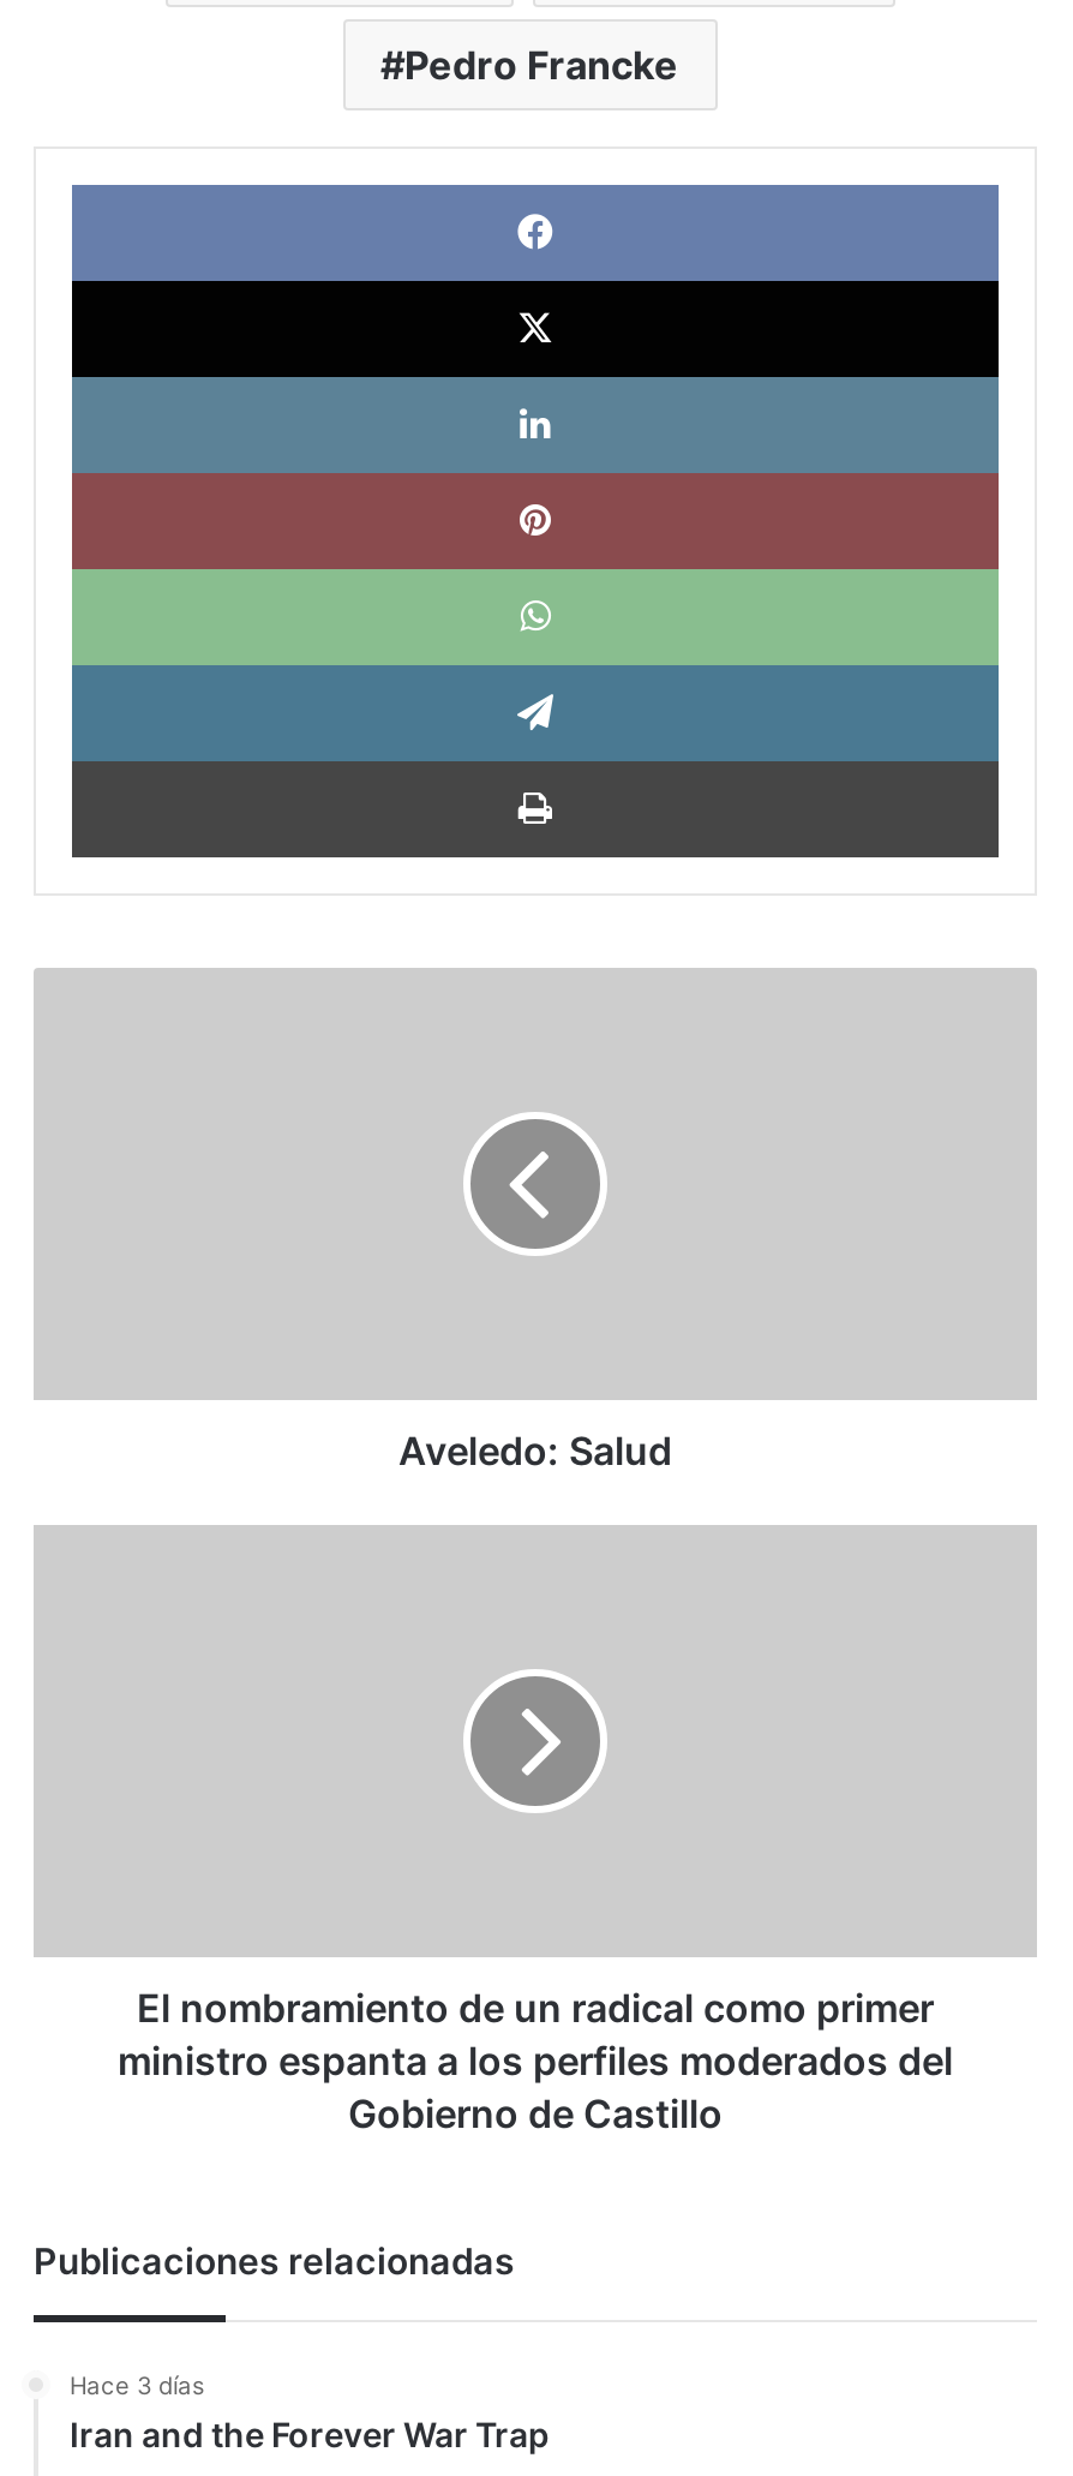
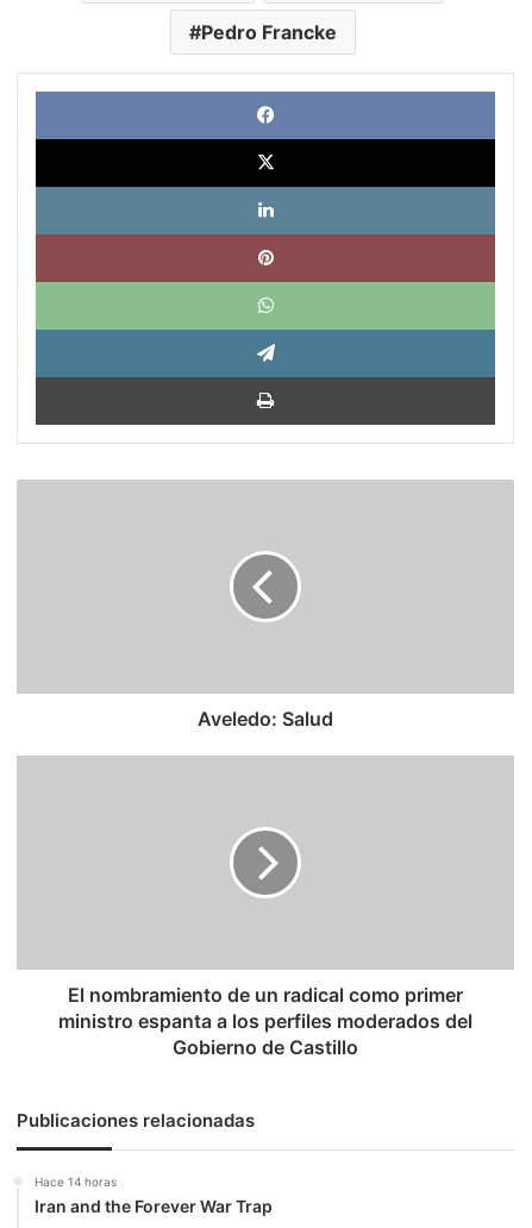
- Hace 3 días
+ Hace 14 horas
